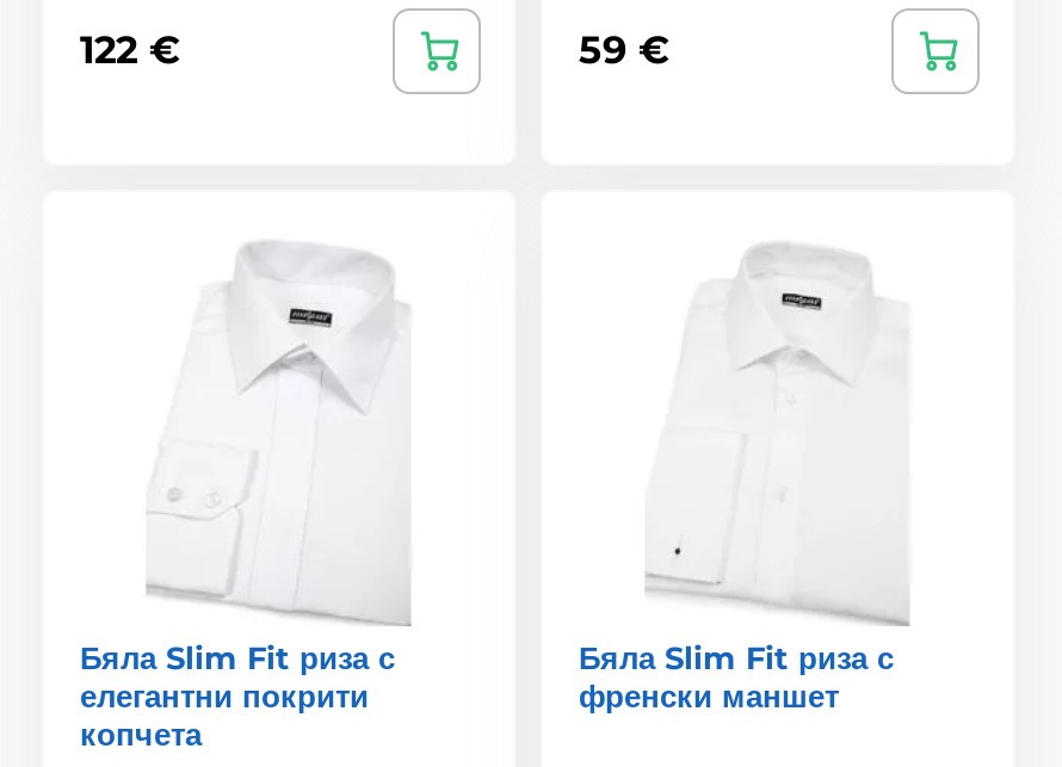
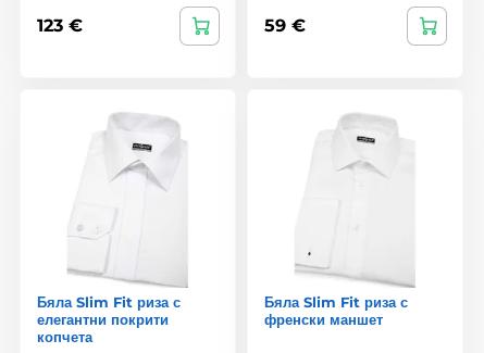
- 122 €
+ 123 €
